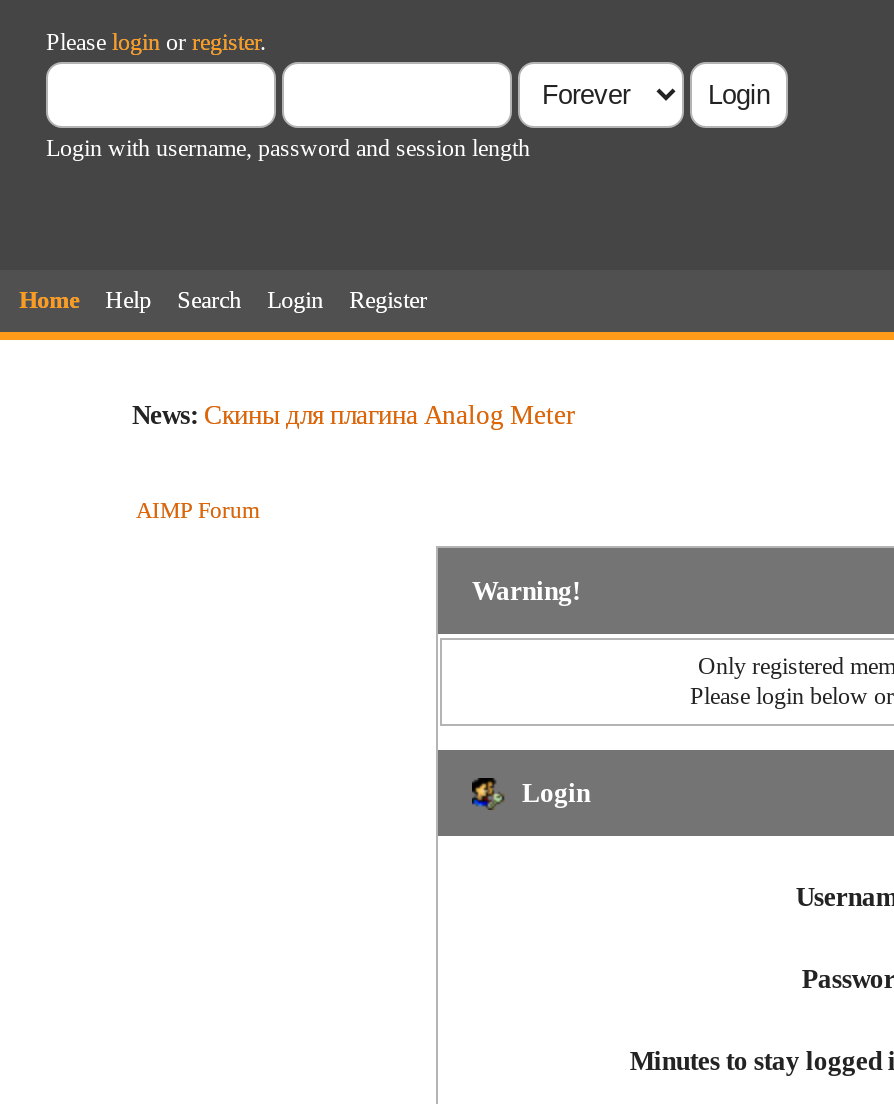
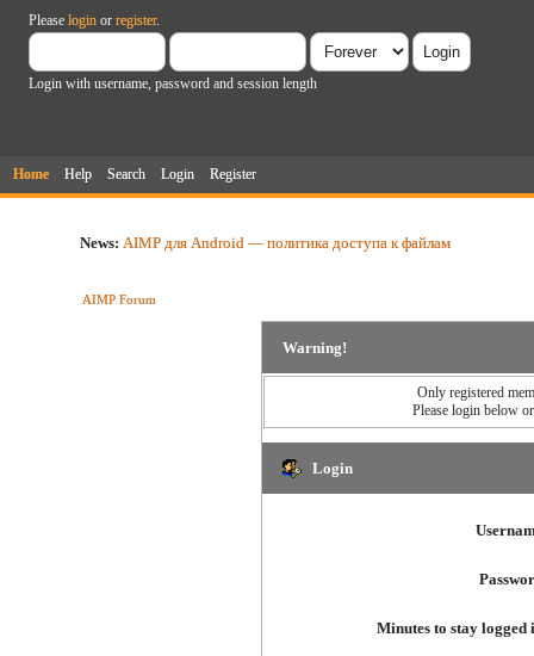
- News: Скины для плагина Analog Meter
+ News: AIMP для Android — политика доступа к файлам
